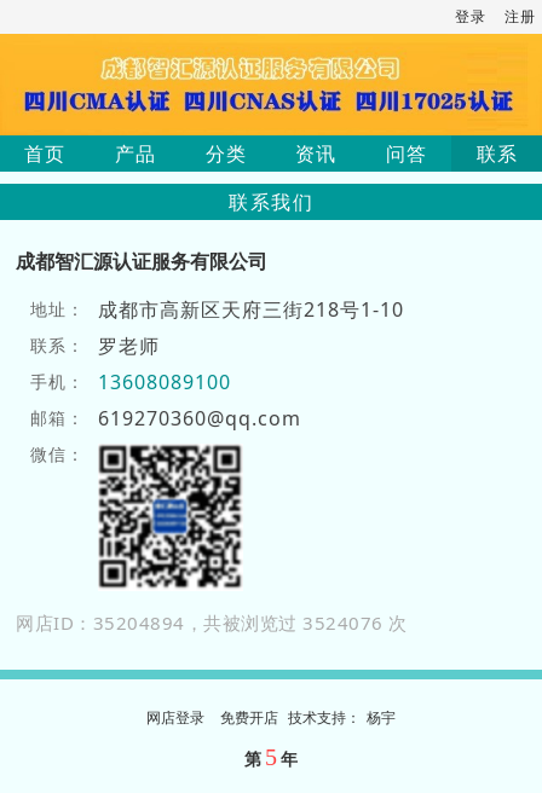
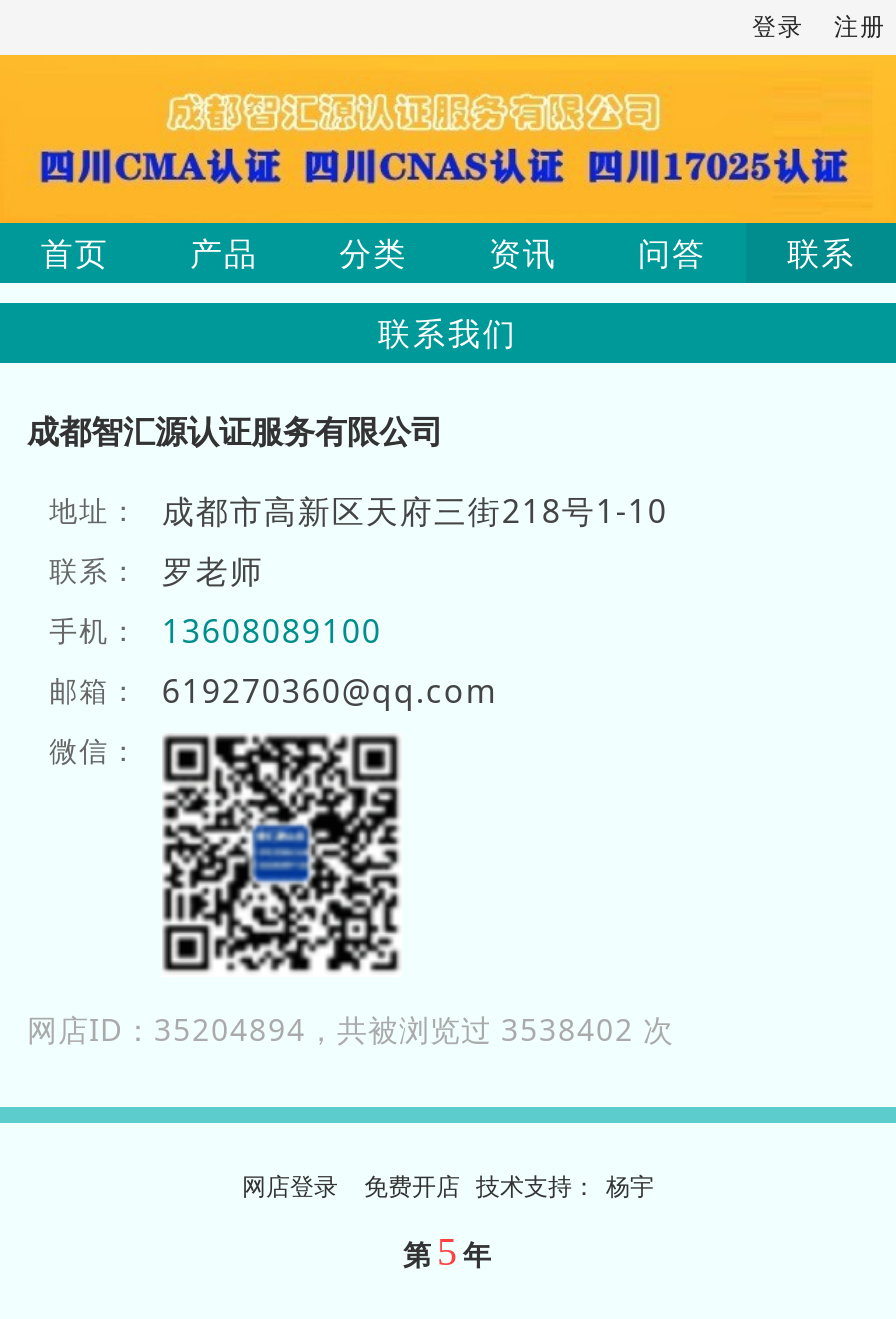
- 网店ID：35204894，共被浏览过 3524076 次
+ 网店ID：35204894，共被浏览过 3538402 次
